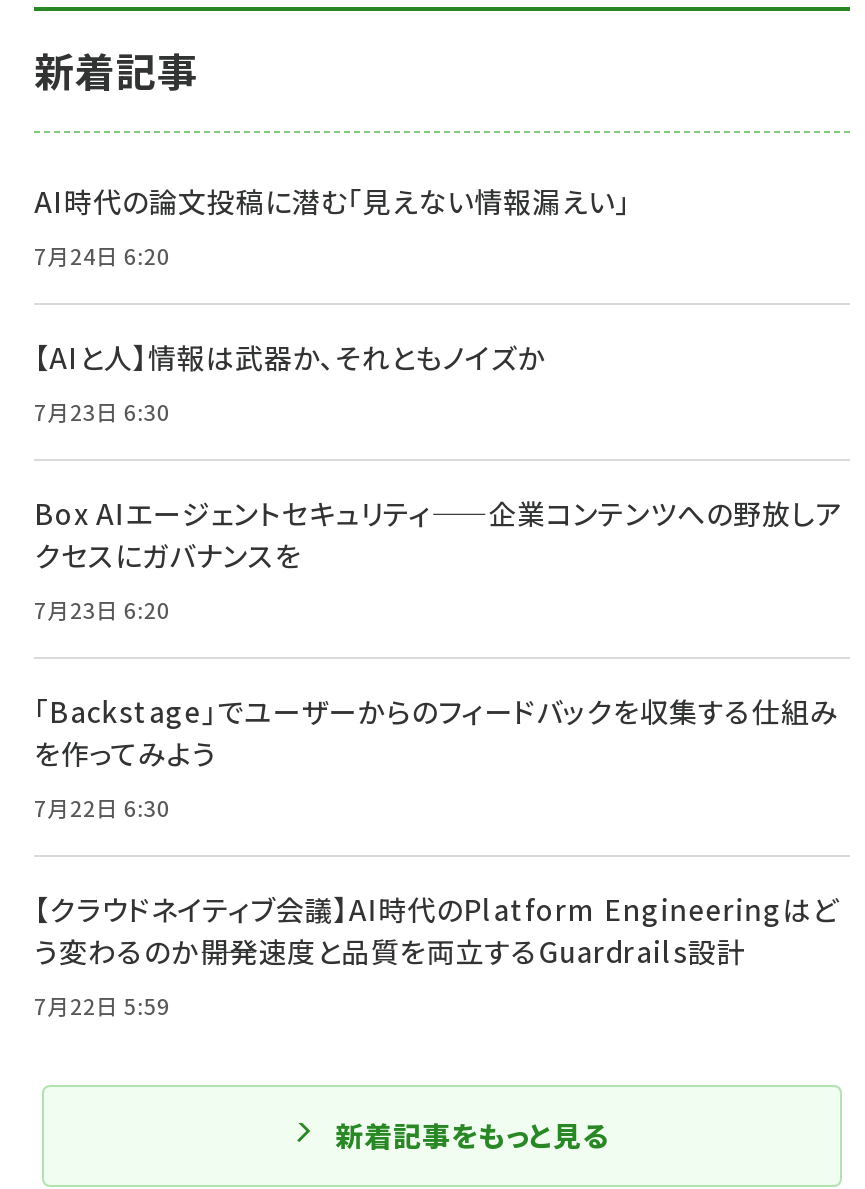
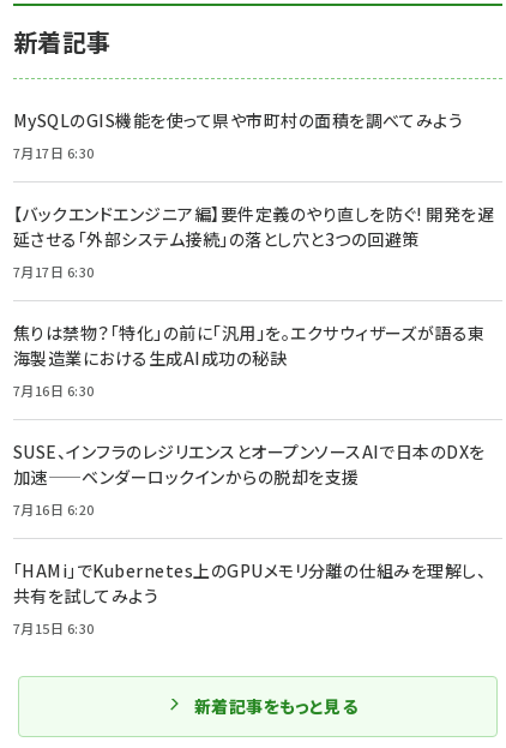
- AI時代の論文投稿に潜む「見えない情報漏えい」
- 7月24日 6:20
+ MySQLのGIS機能を使って県や市町村の面積を調べてみよう
+ 7月17日 6:30

- 【AIと人】情報は武器か、それともノイズか
- 7月23日 6:30
+ 【バックエンドエンジニア編】要件定義のやり直しを防ぐ! 開発を遅
+ 延させる「外部システム接続」の落とし穴と3つの回避策
+ 7月17日 6:30

- Box AIエージェントセキュリティ——企業コンテンツへの野放しア
- クセスにガバナンスを
- 7月23日 6:20
+ 焦りは禁物？「特化」の前に「汎用」を。エクサウィザーズが語る東
+ 海製造業における生成AI成功の秘訣
+ 7月16日 6:30

- 「Backstage」でユーザーからのフィードバックを収集する仕組み
- を作ってみよう
- 7月22日 6:30
+ SUSE、インフラのレジリエンスとオープンソースAIで日本のDXを
+ 加速——ベンダーロックインからの脱却を支援
+ 7月16日 6:20

- 【クラウドネイティブ会議】AI時代のPlatform Engineeringはど
- う変わるのか――開発速度と品質を両立するGuardrails設計
- 7月22日 5:59
+ 「HAMi」でKubernetes上のGPUメモリ分離の仕組みを理解し、
+ 共有を試してみよう
+ 7月15日 6:30
